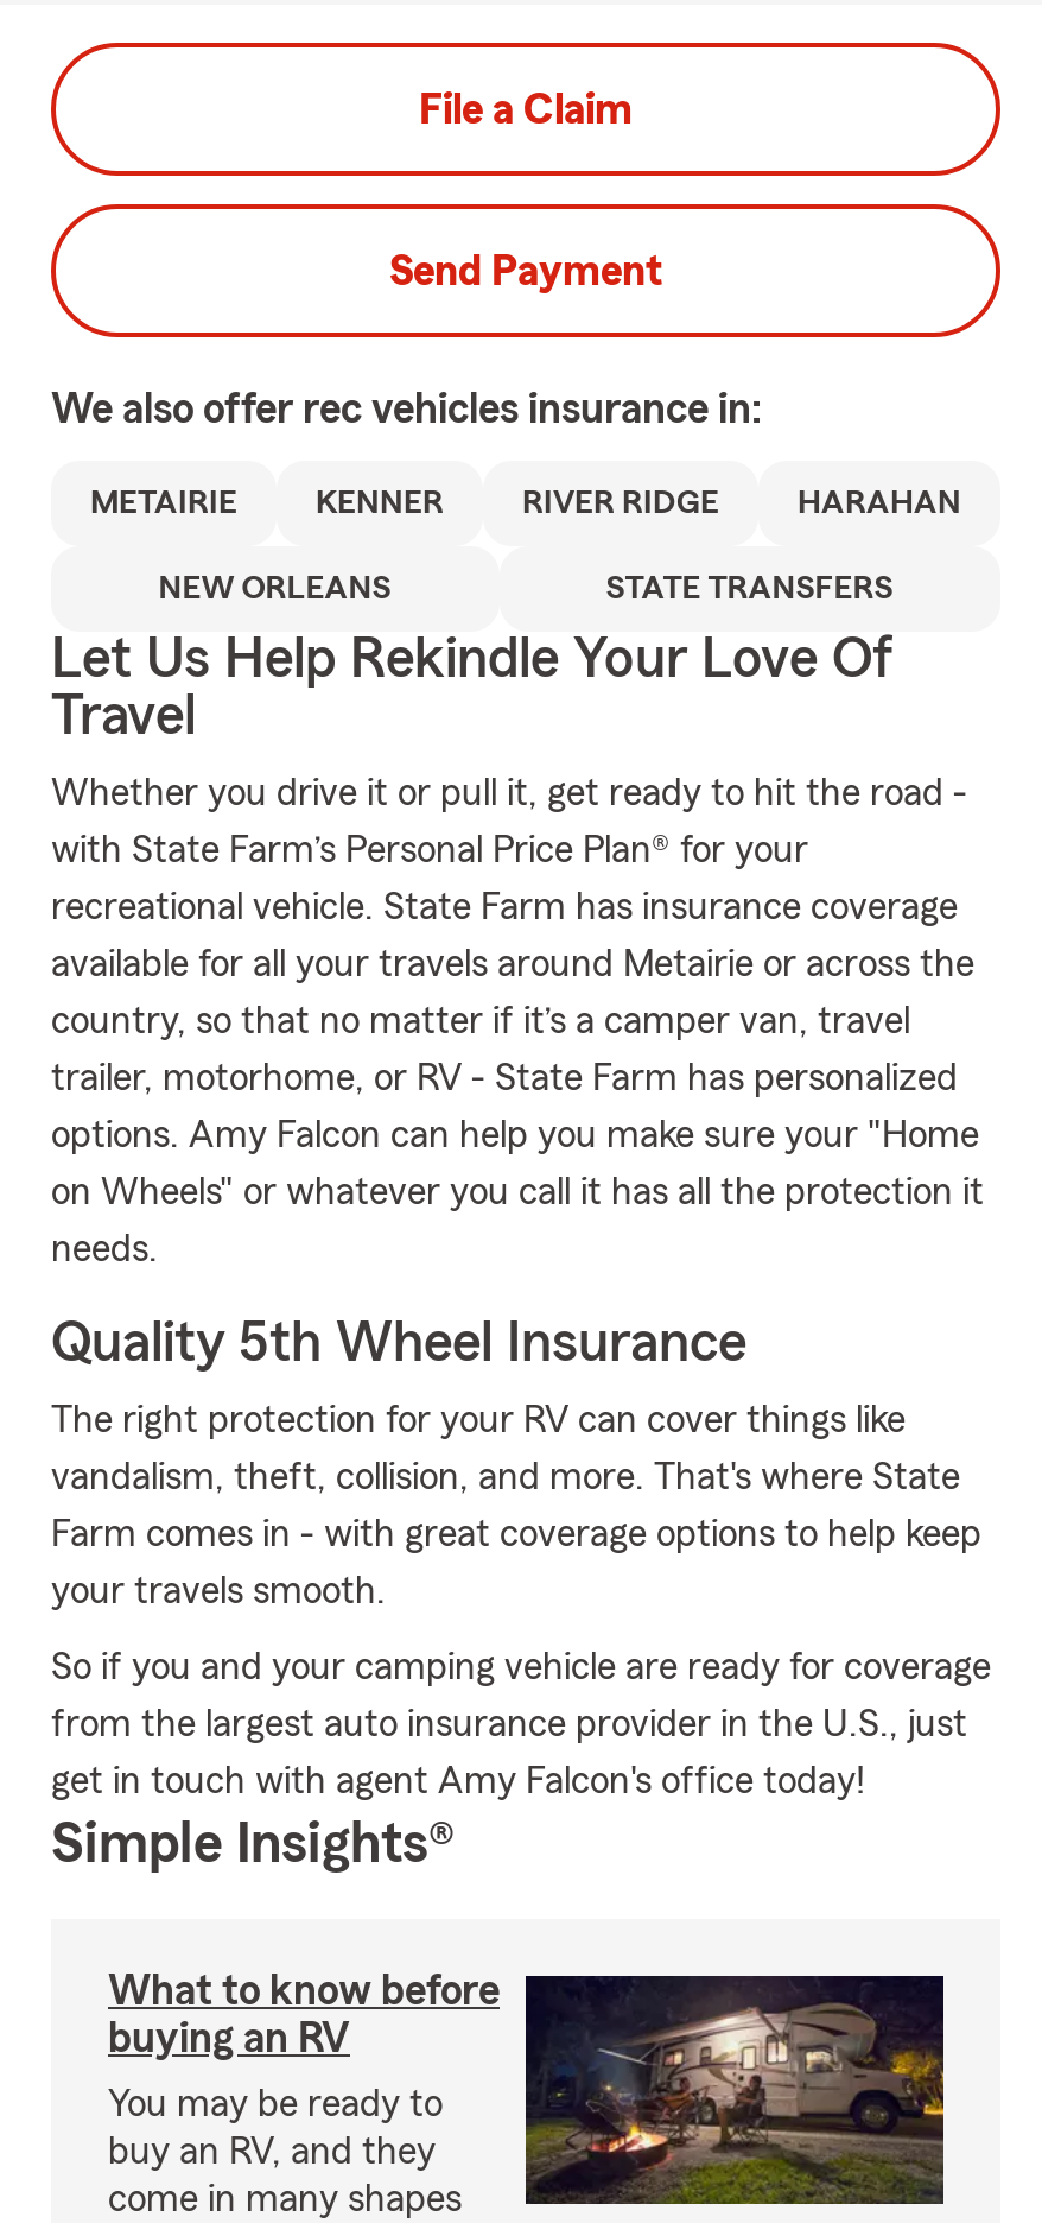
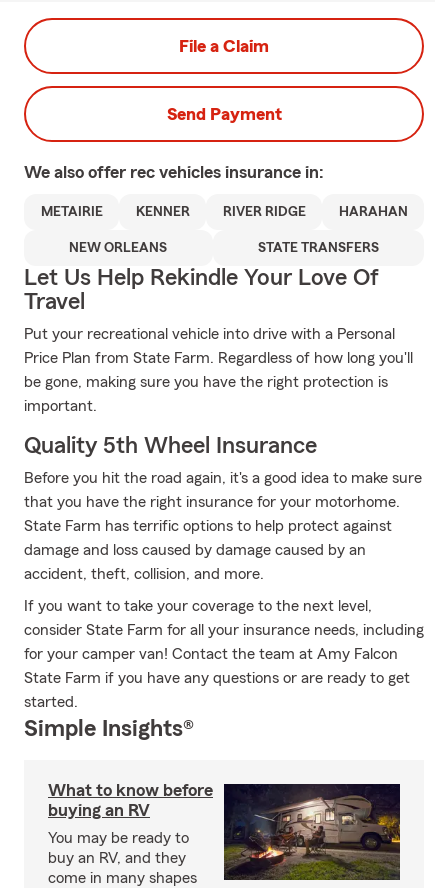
- Whether you drive it or pull it, get ready to hit the road -
- with State Farm’s Personal Price Plan® for your
- recreational vehicle. State Farm has insurance coverage
- available for all your travels around Metairie or across the
- country, so that no matter if it’s a camper van, travel
- trailer, motorhome, or RV - State Farm has personalized
- options. Amy Falcon can help you make sure your "Home
- on Wheels" or whatever you call it has all the protection it
- needs.
+ Put your recreational vehicle into drive with a Personal
+ Price Plan from State Farm. Regardless of how long you'll
+ be gone, making sure you have the right protection is
+ important.

moved up: Quality 5th Wheel Insurance

- The right protection for your RV can cover things like
- vandalism, theft, collision, and more. That's where State
- Farm comes in - with great coverage options to help keep
- your travels smooth.
- So if you and your camping vehicle are ready for coverage
- from the largest auto insurance provider in the U.S., just
- get in touch with agent Amy Falcon's office today!
+ Before you hit the road again, it's a good idea to make sure
+ that you have the right insurance for your motorhome.
+ State Farm has terrific options to help protect against
+ damage and loss caused by damage caused by an
+ accident, theft, collision, and more.
+ If you want to take your coverage to the next level,
+ consider State Farm for all your insurance needs, including
+ for your camper van! Contact the team at Amy Falcon
+ State Farm if you have any questions or are ready to get
+ started.
